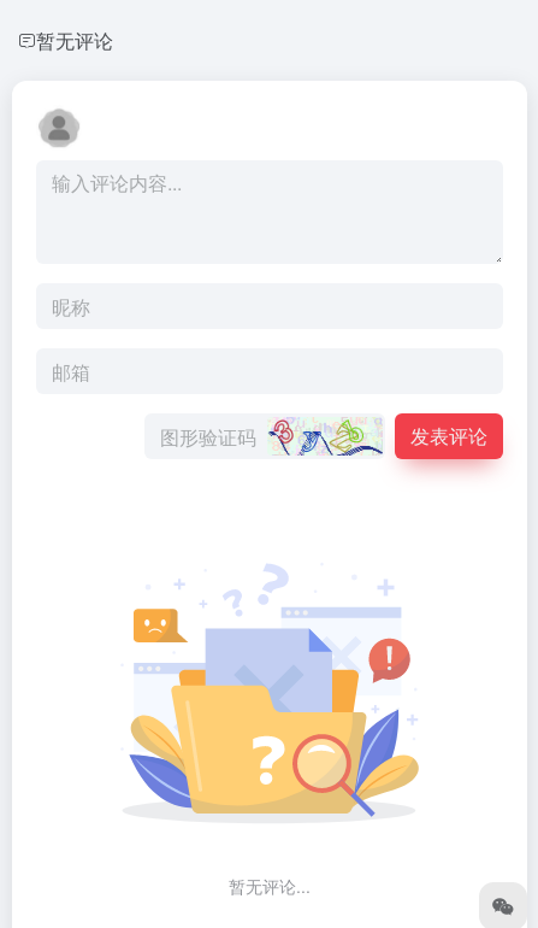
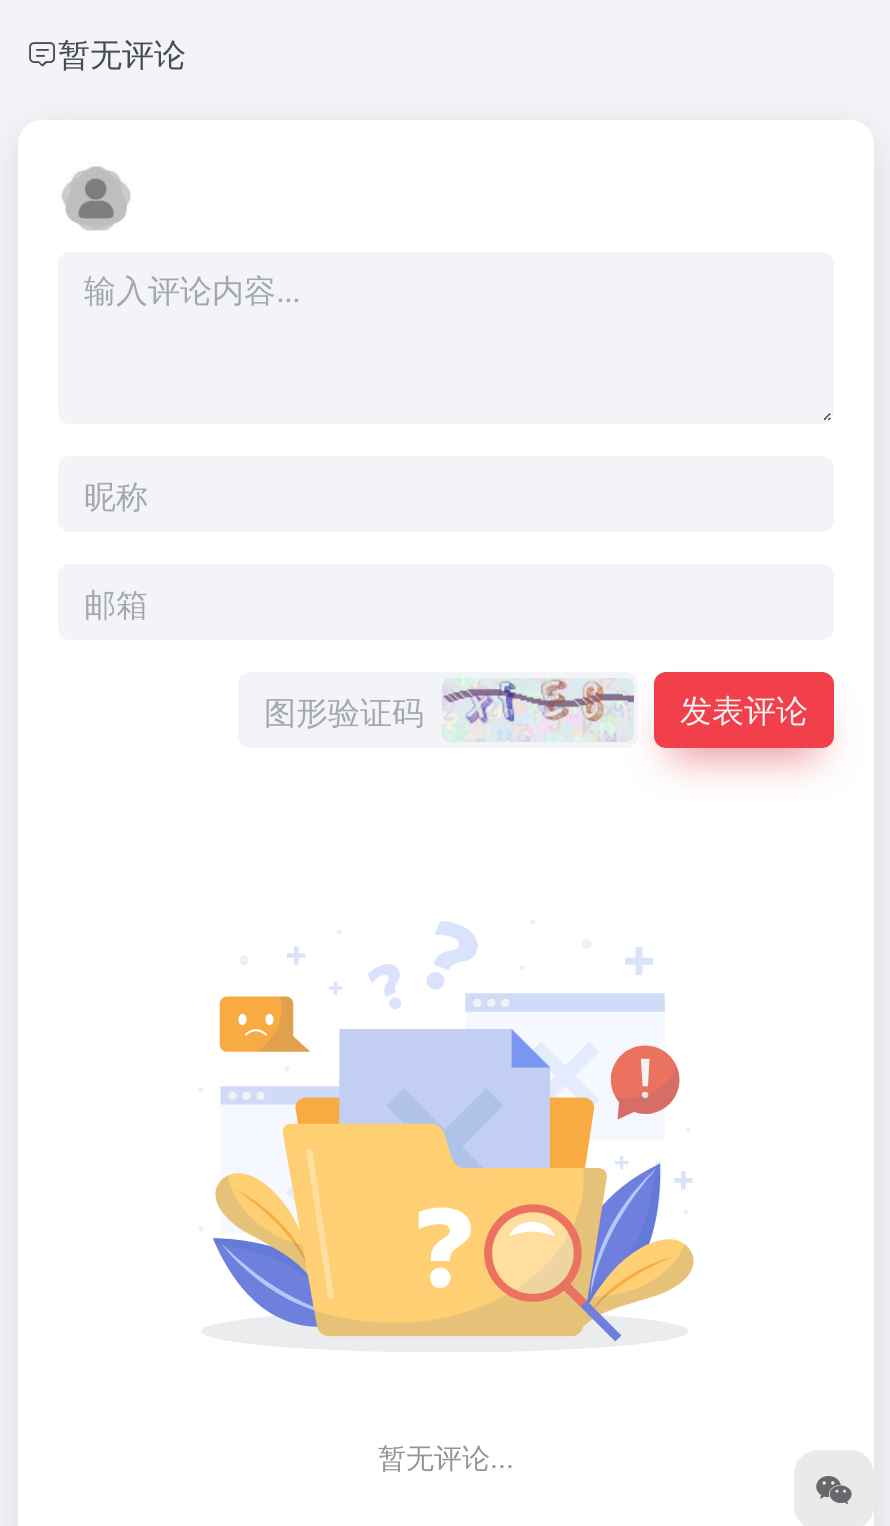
- [image]
+ [image]
